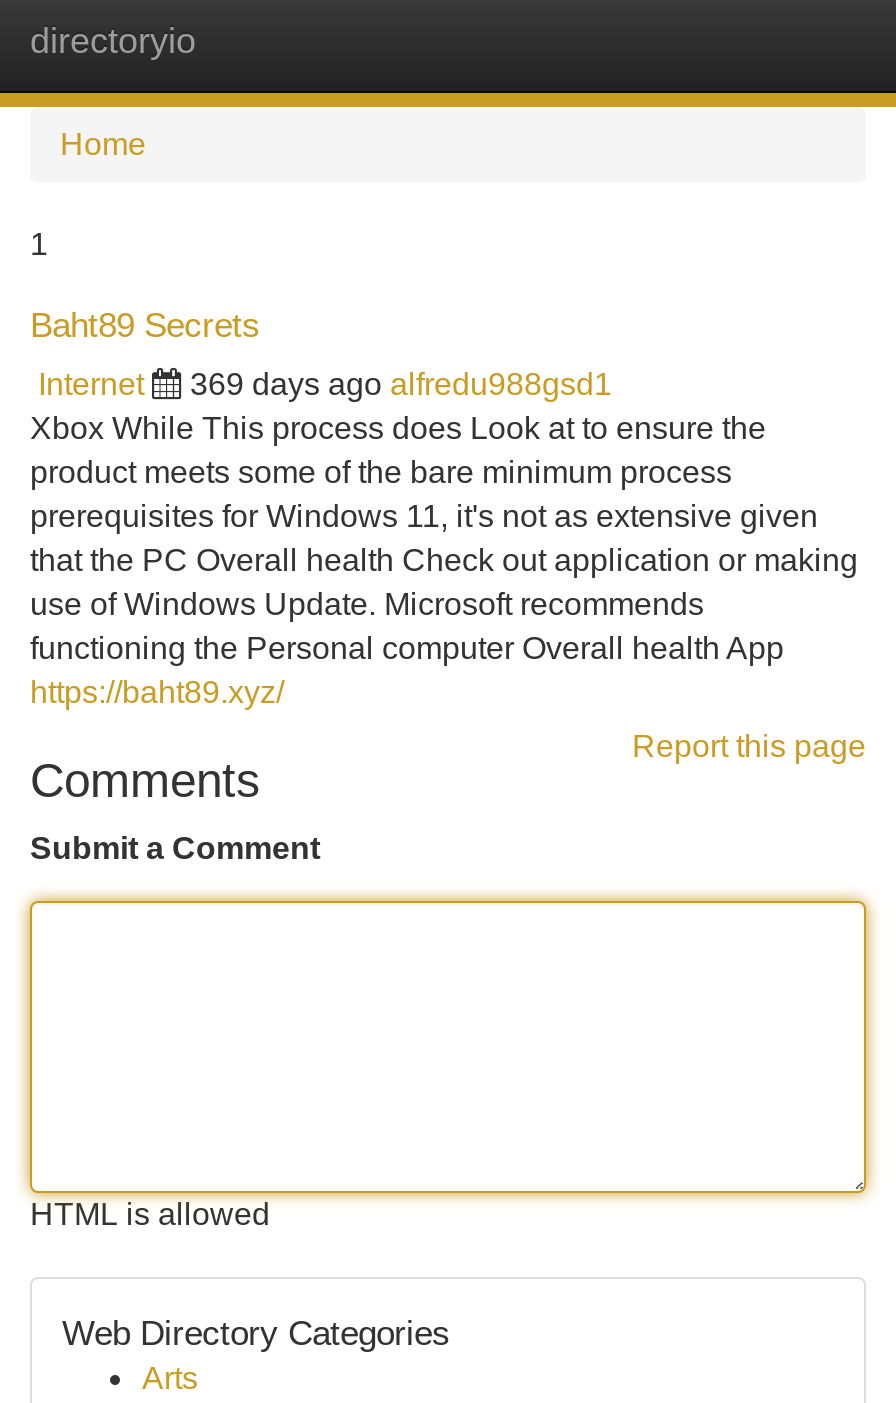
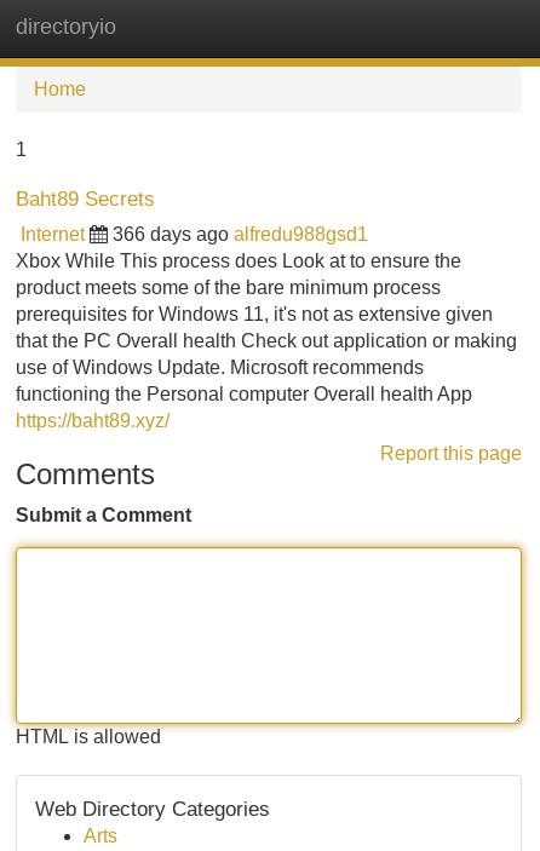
- 369 days ago alfredu988gsd1
+ 366 days ago alfredu988gsd1
